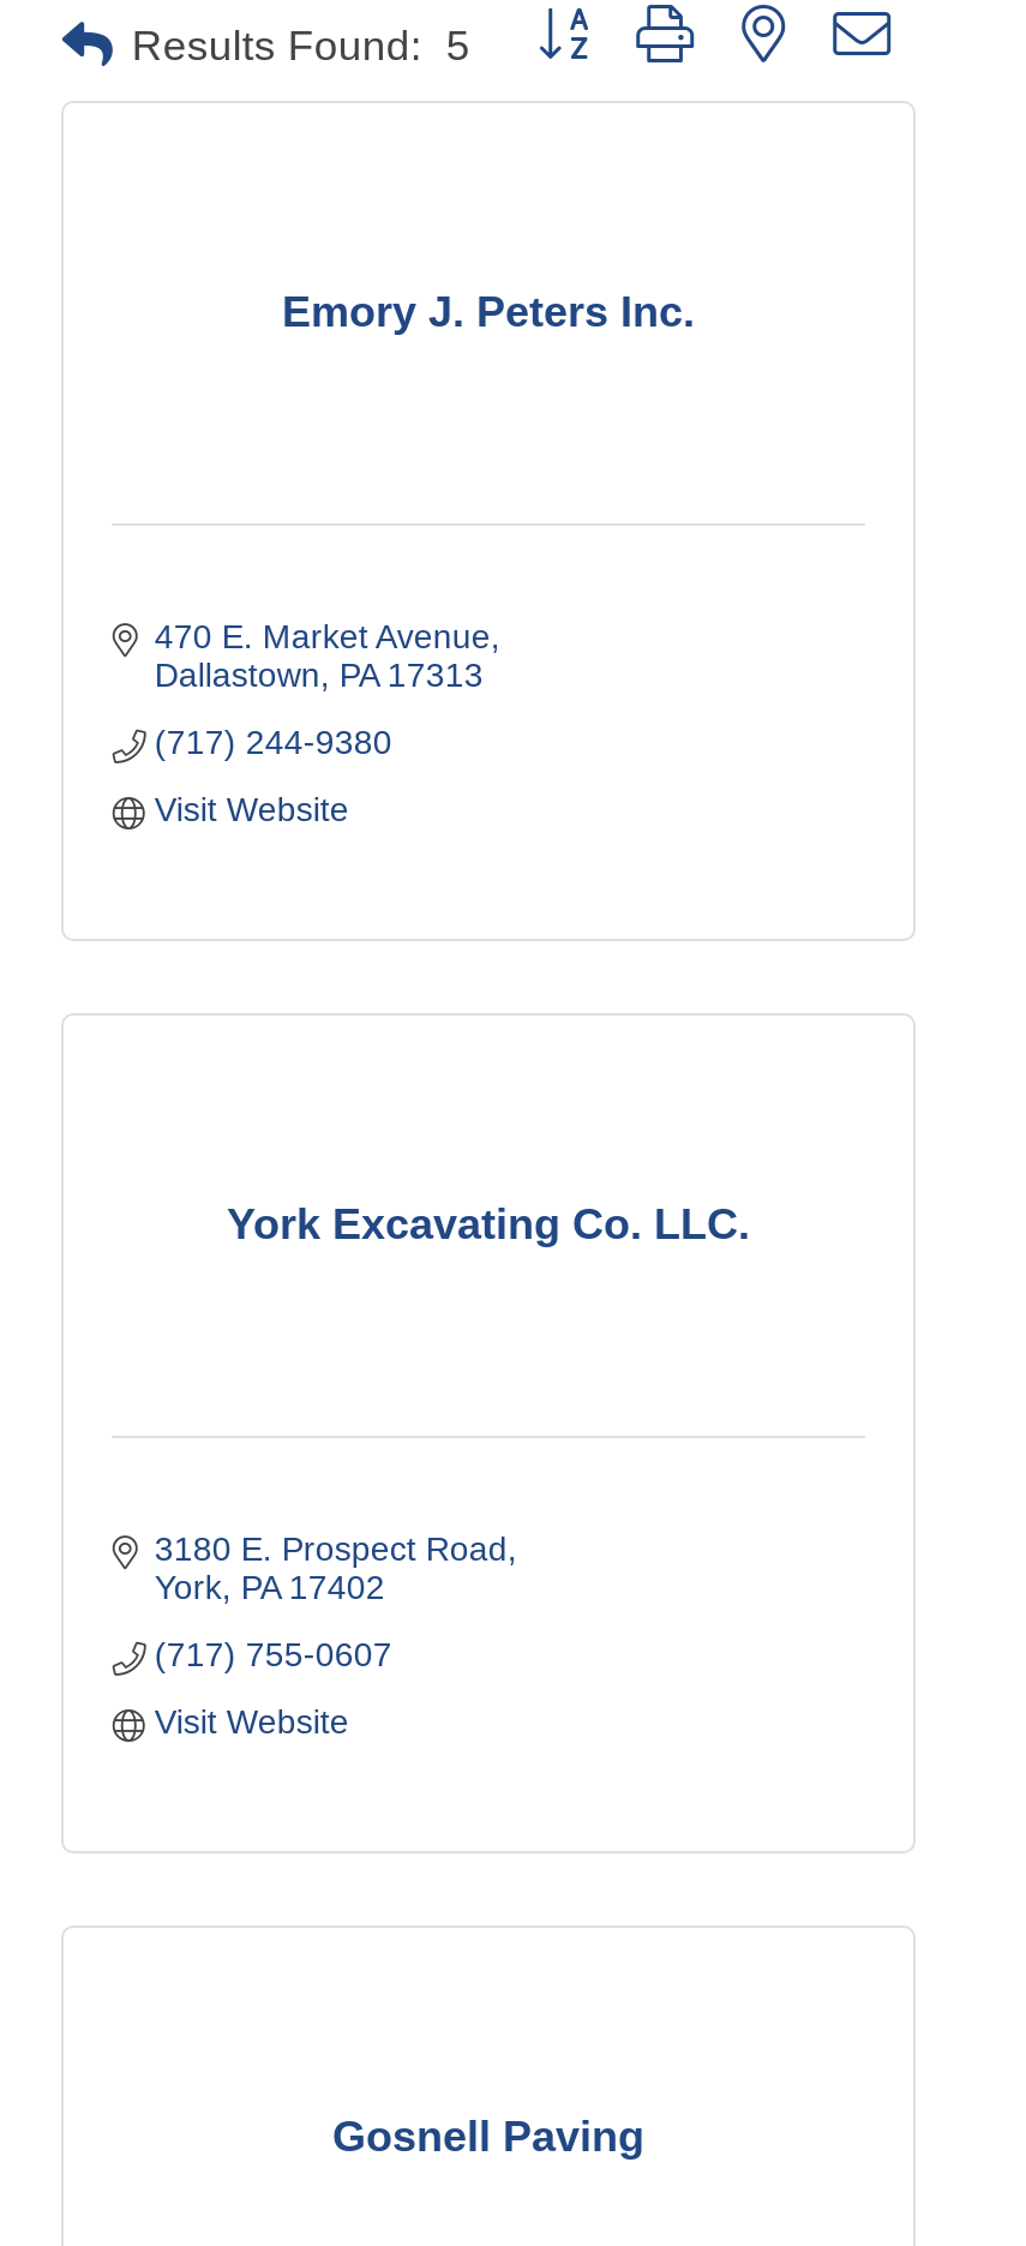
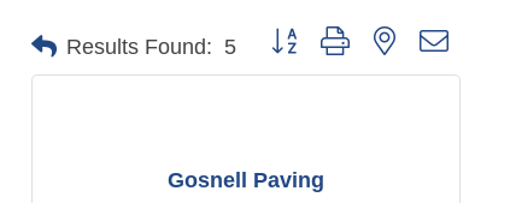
- Emory J. Peters Inc.

- 470 E. Market Avenue
- Dallastown PA 17313
- (717) 244-9380
- Visit Website

- York Excavating Co. LLC.

- 3180 E. Prospect Road
- York PA 17402
- (717) 755-0607
- Visit Website
